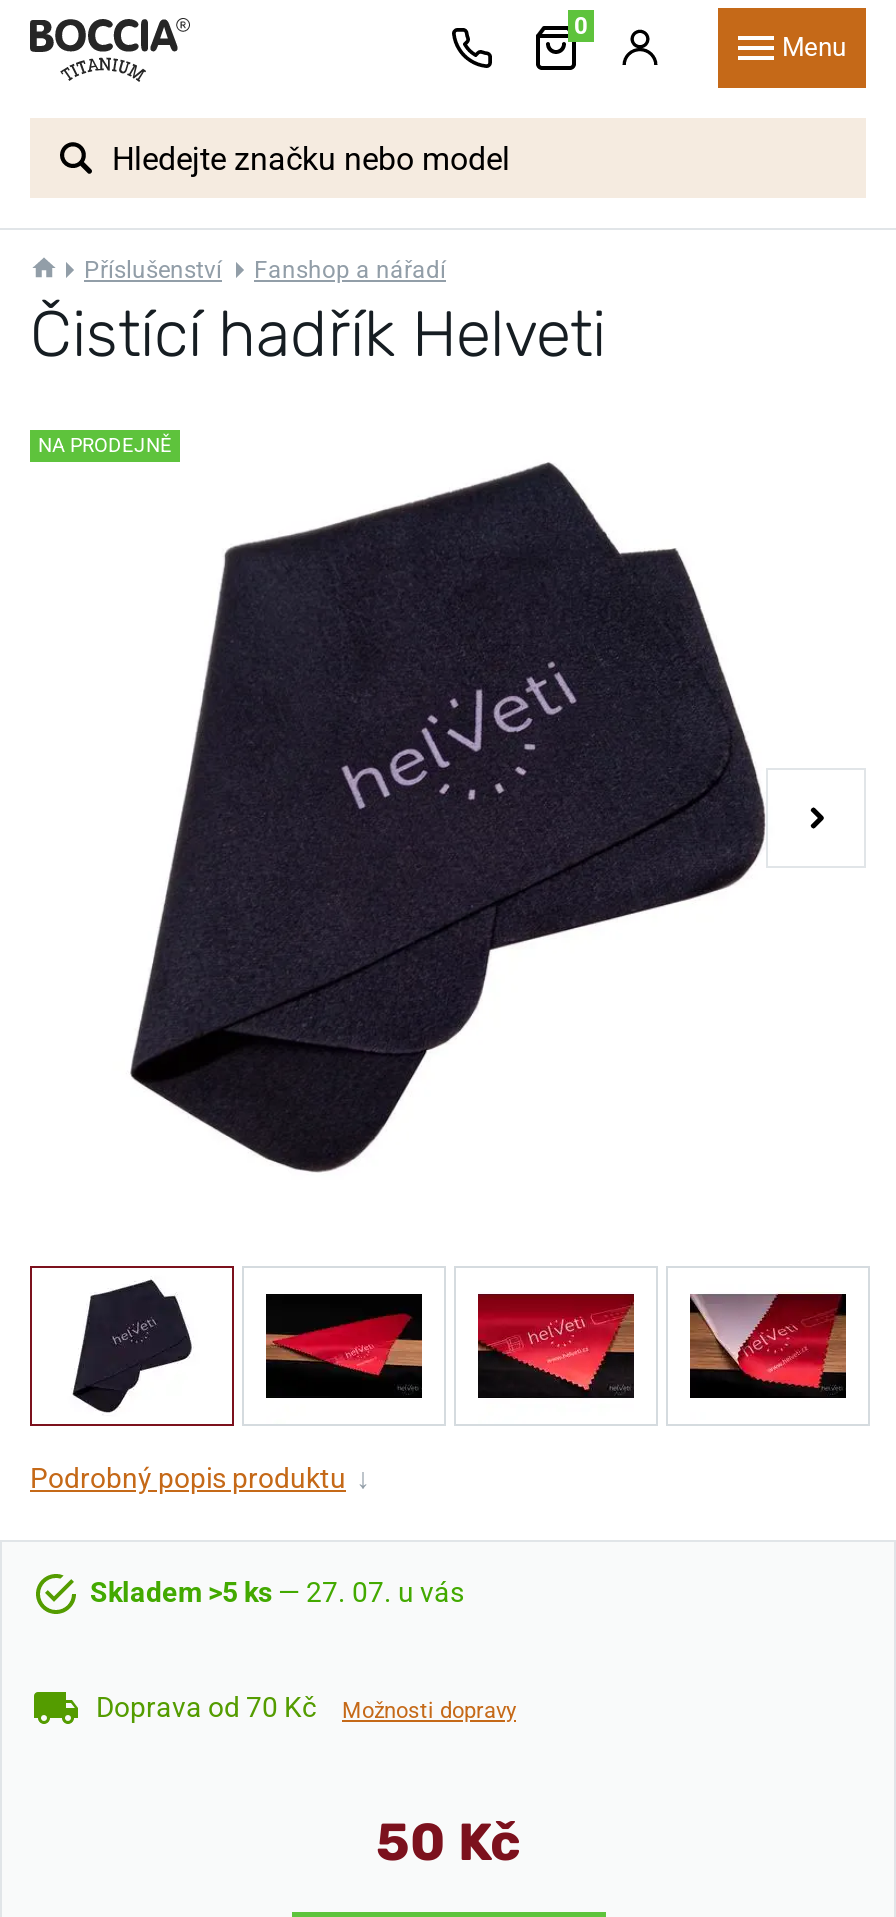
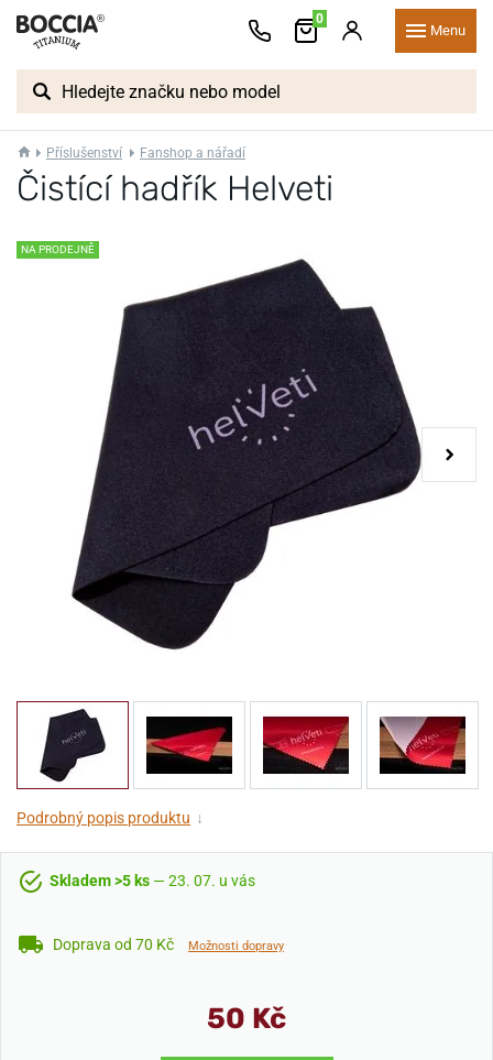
- Skladem >5 ks — 27. 07. u vás
+ Skladem >5 ks — 23. 07. u vás
